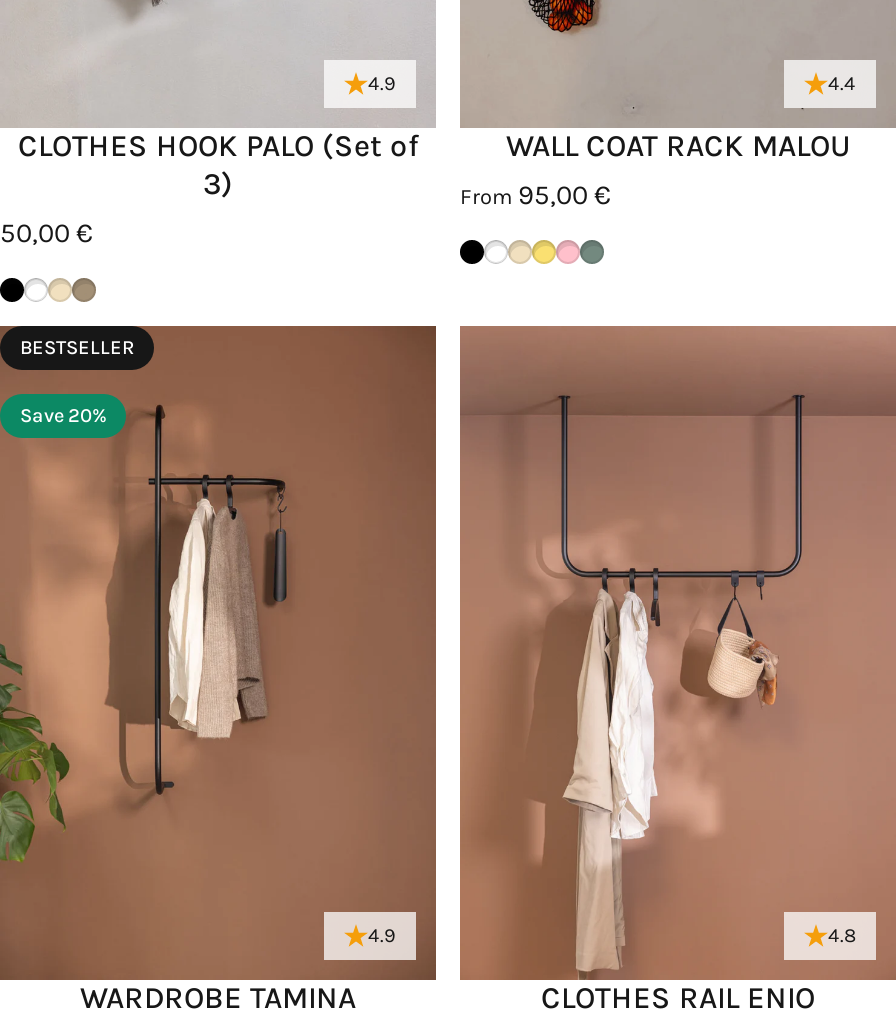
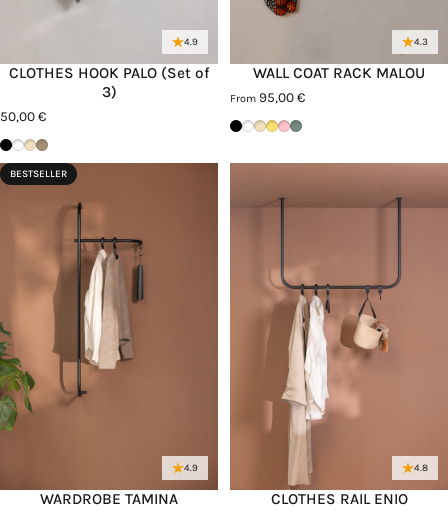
- 4.4
+ 4.3

- Save 20%
